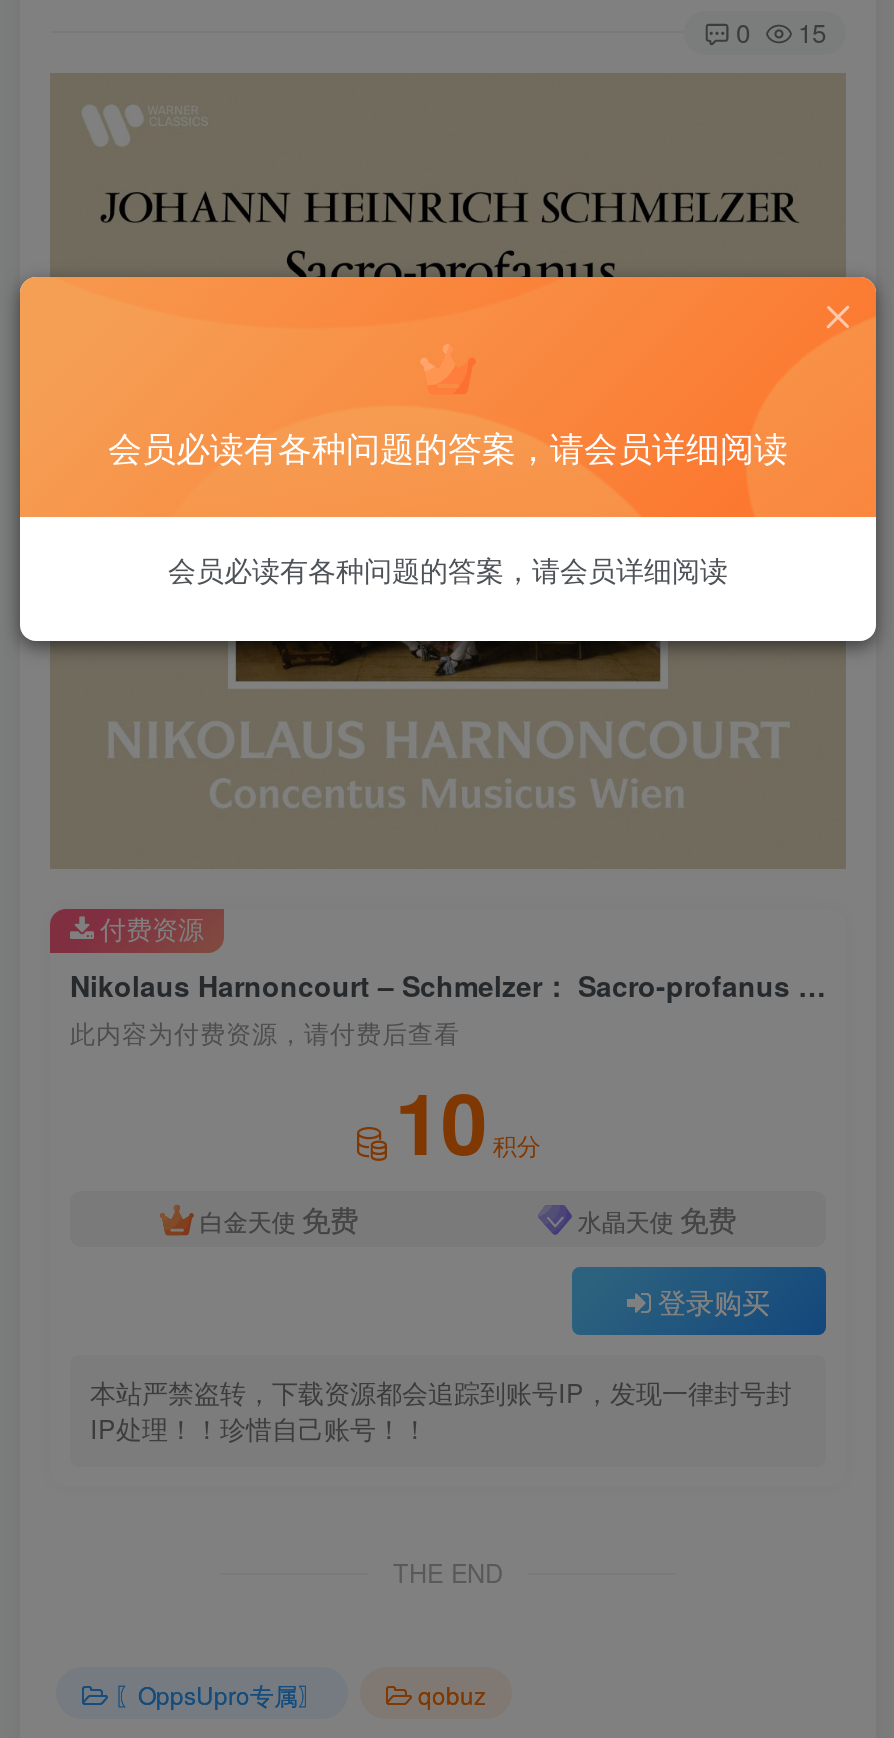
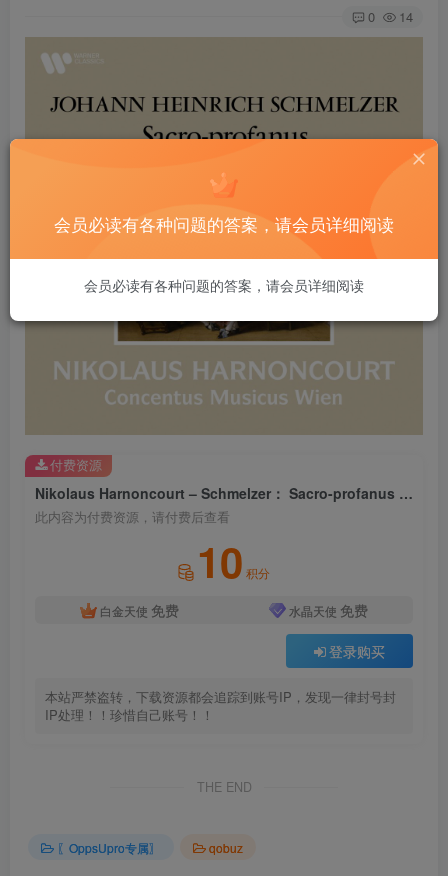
- 0 15
+ 0 14
